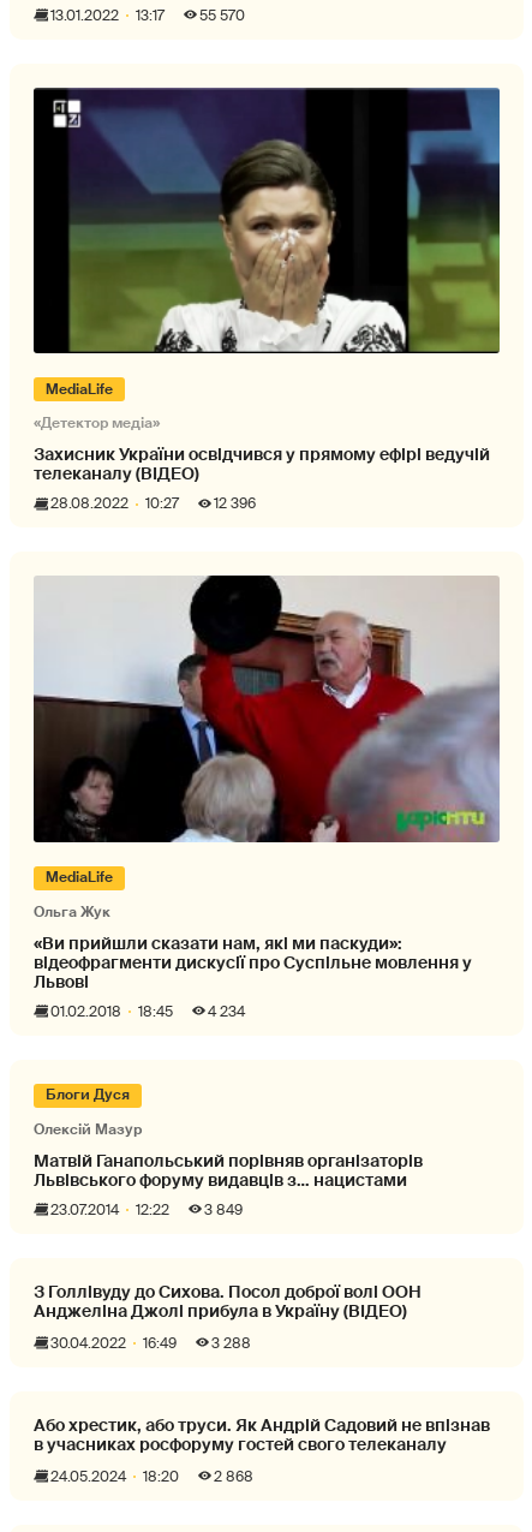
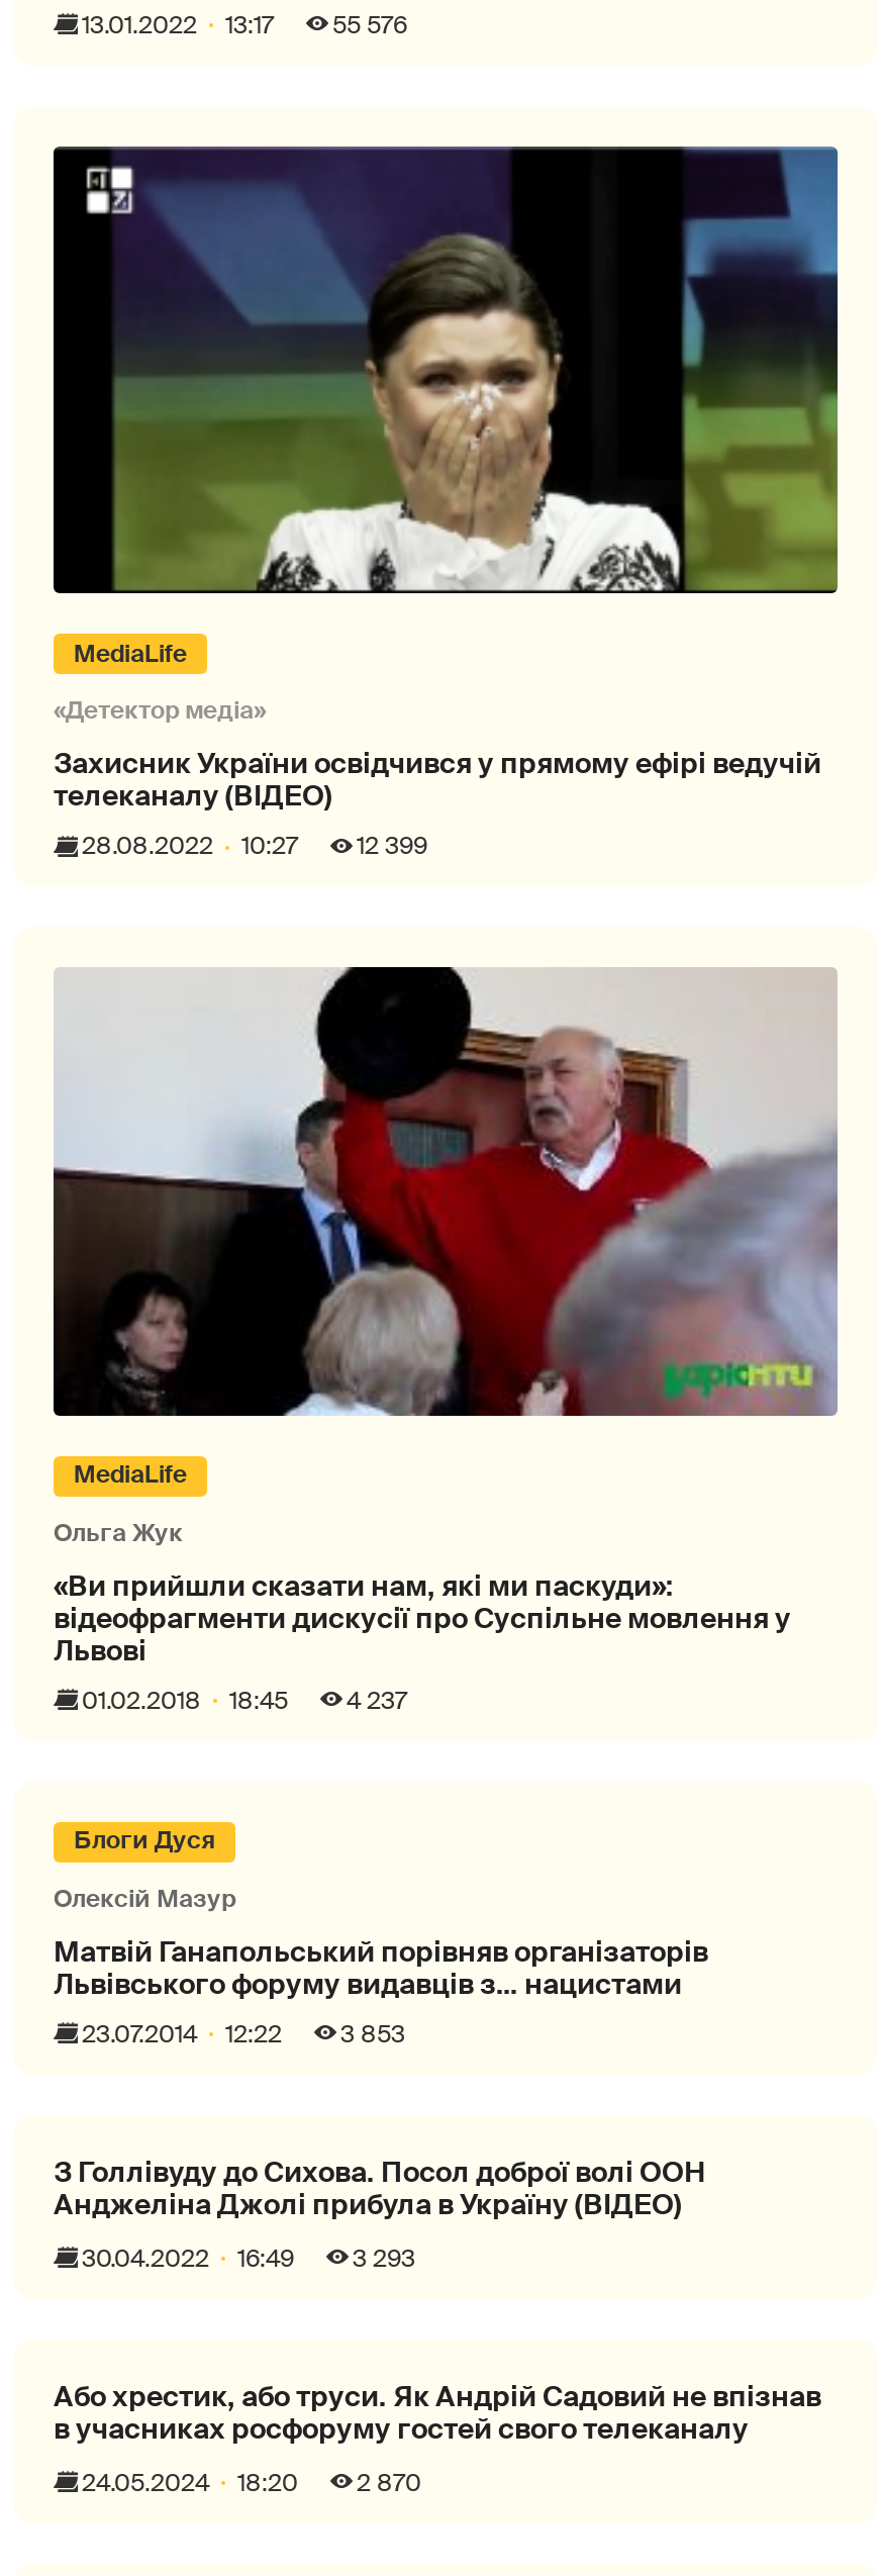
- 13.01.2022 13:17 55 570
+ 13.01.2022 13:17 55 576

- 28.08.2022 10:27 12 396
+ 28.08.2022 10:27 12 399

- 01.02.2018 18:45 4 234
+ 01.02.2018 18:45 4 237

- 23.07.2014 12:22 3 849
+ 23.07.2014 12:22 3 853

- 30.04.2022 16:49 3 288
+ 30.04.2022 16:49 3 293

- 24.05.2024 18:20 2 868
+ 24.05.2024 18:20 2 870
